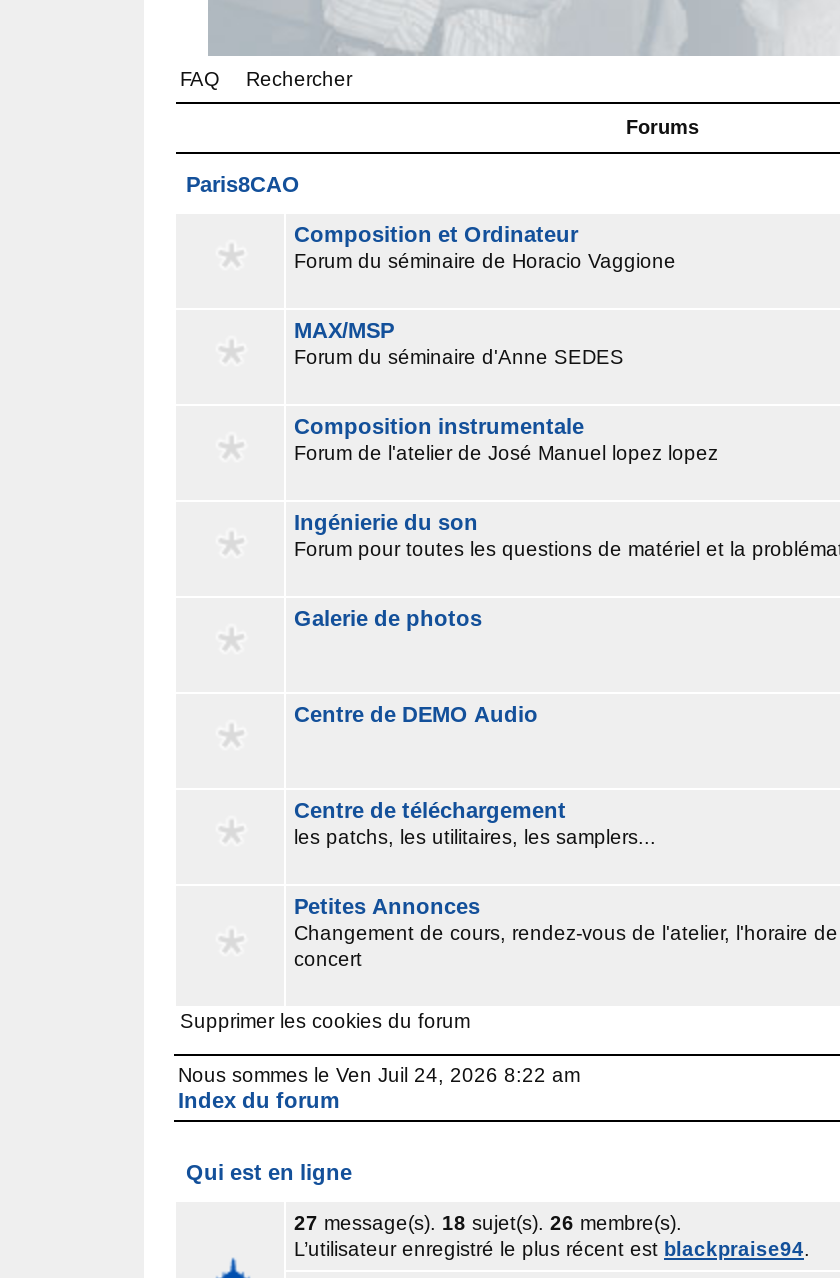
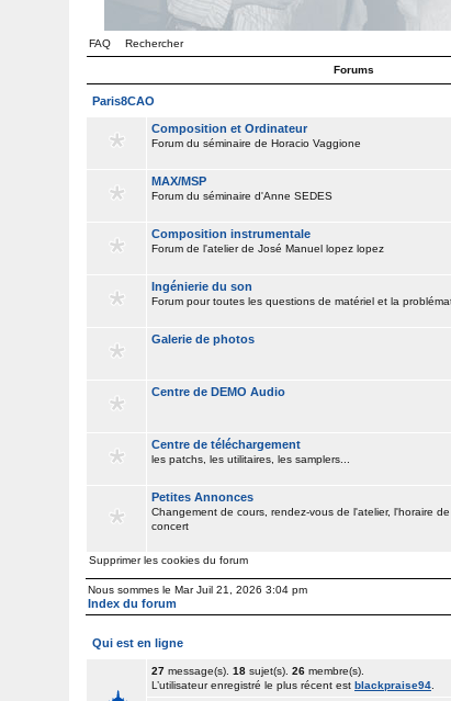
- Nous sommes le Ven Juil 24, 2026 8:22 am
+ Nous sommes le Mar Juil 21, 2026 3:04 pm
